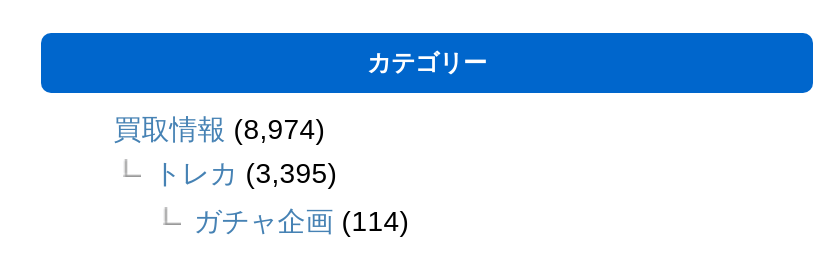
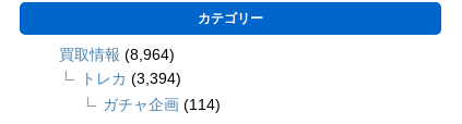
- 買取情報(8,974)
+ 買取情報(8,964)

- トレカ(3,395)
+ トレカ(3,394)
